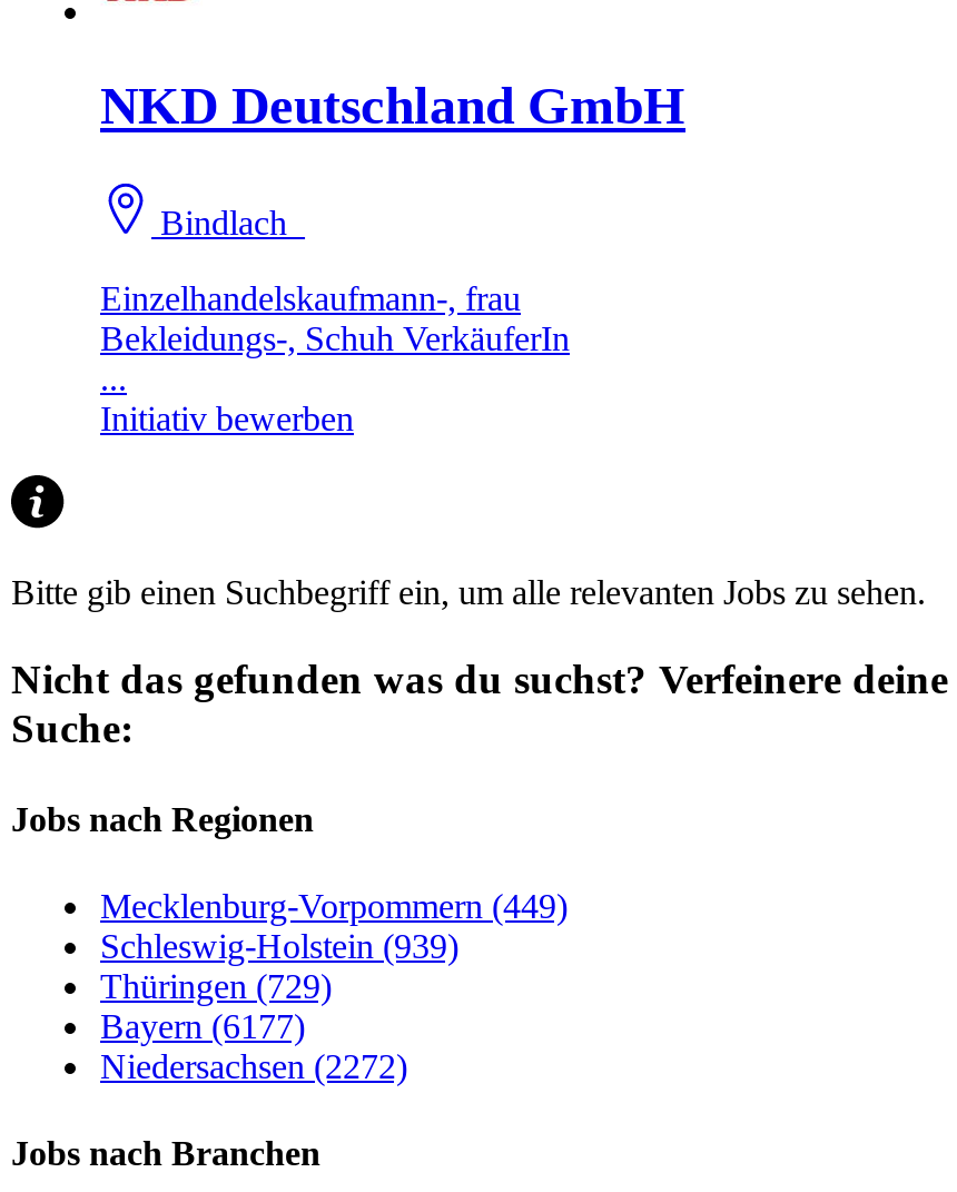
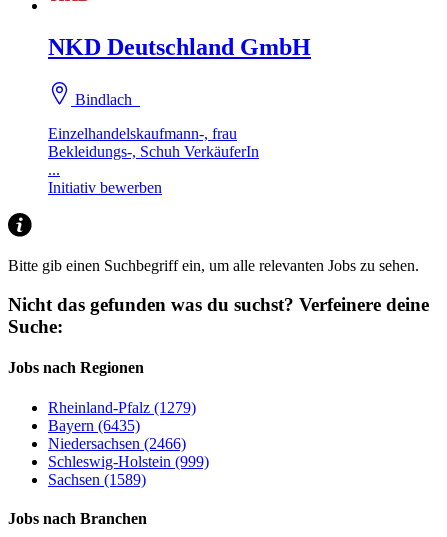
- Mecklenburg-Vorpommern (449)
- Schleswig-Holstein (939)
- Thüringen (729)
- Bayern (6177)
- Niedersachsen (2272)
+ Rheinland-Pfalz (1279)
+ Bayern (6435)
+ Niedersachsen (2466)
+ Schleswig-Holstein (999)
+ Sachsen (1589)
